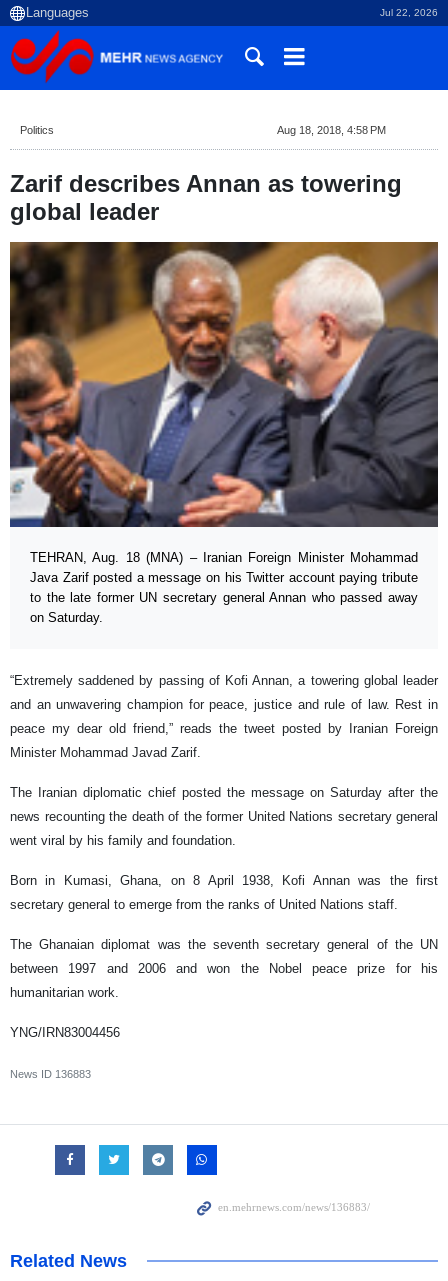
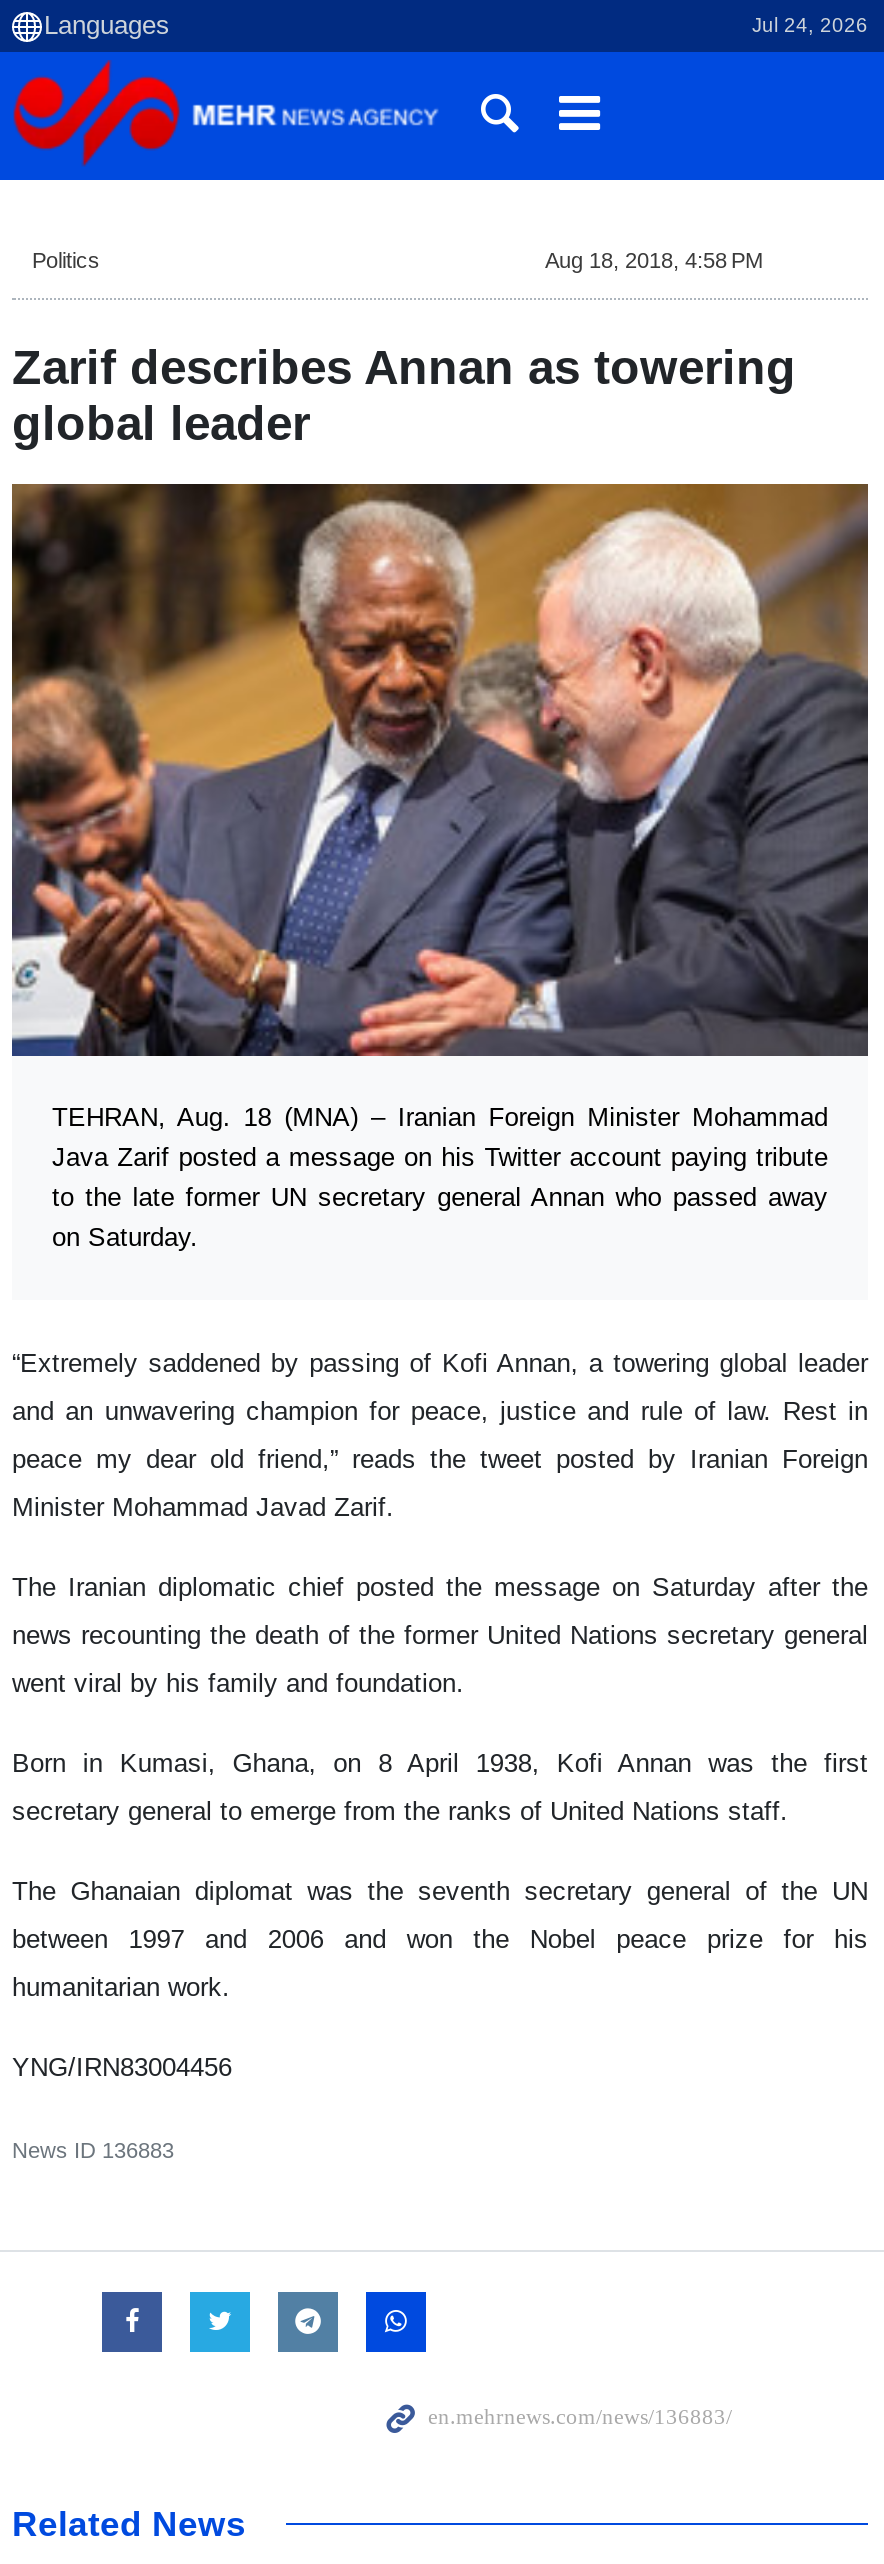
- Jul 22, 2026
+ Jul 24, 2026
